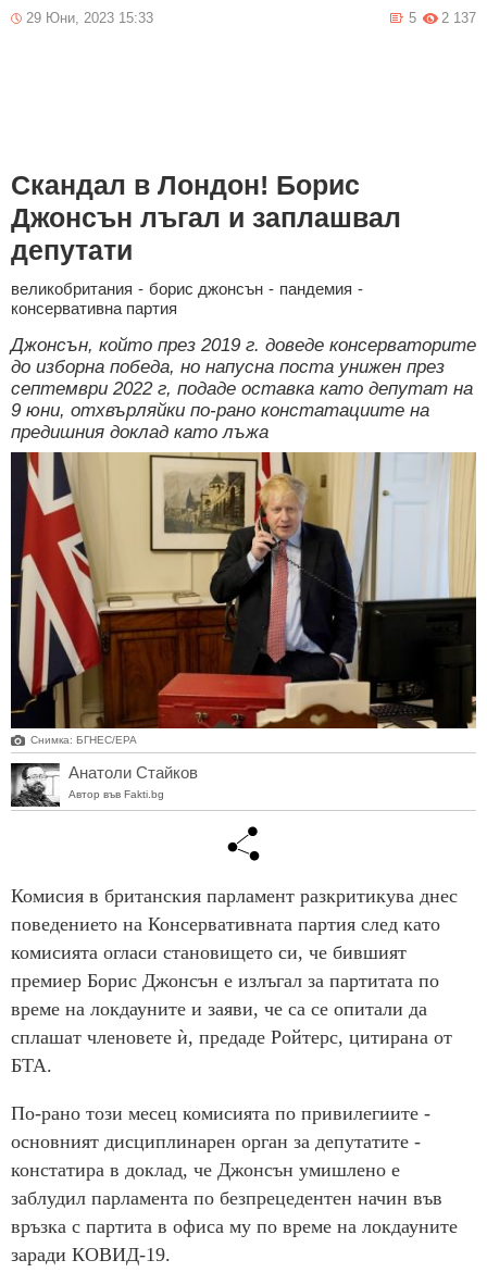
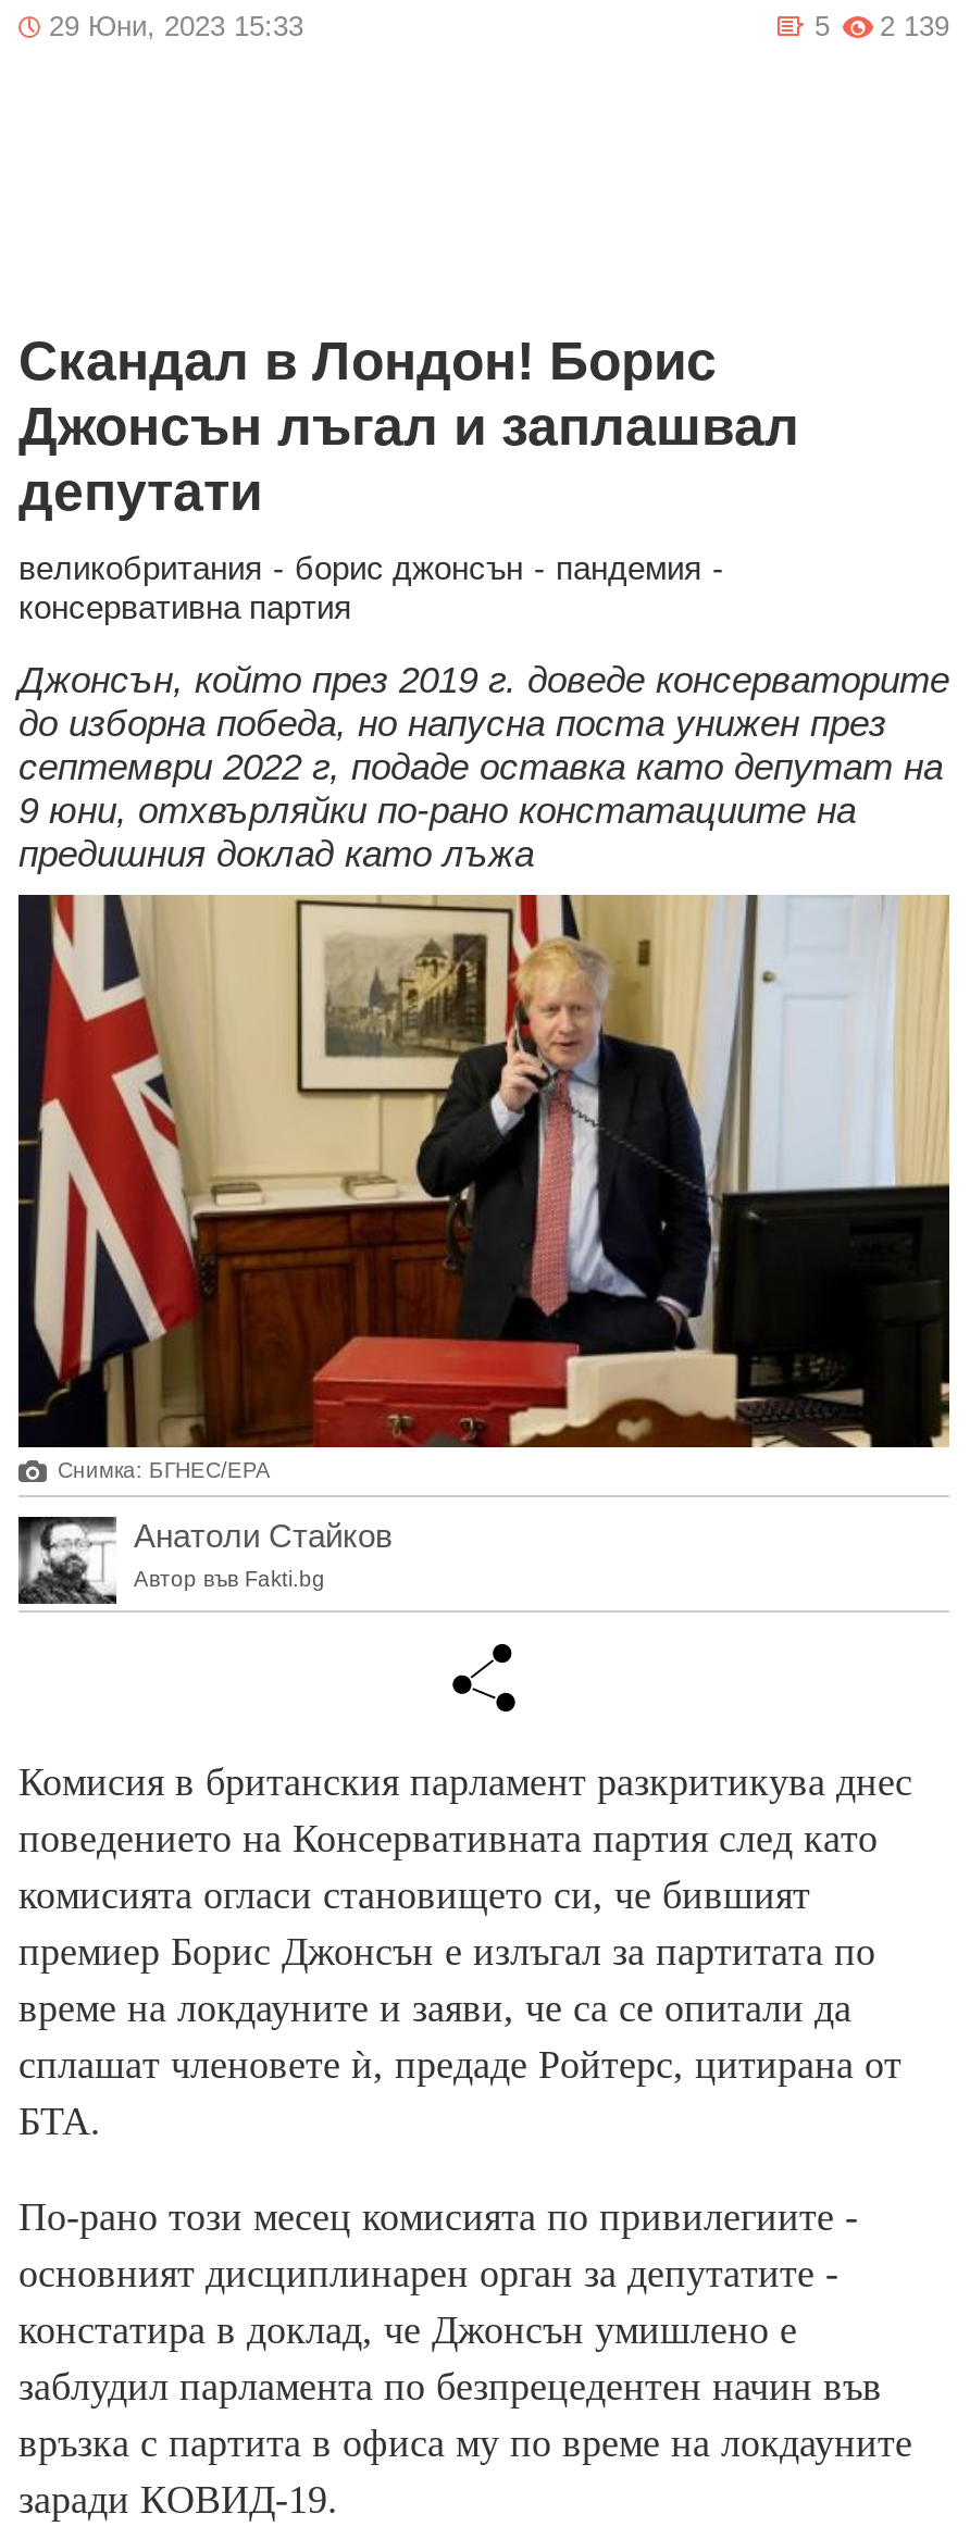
- 5 2 137
+ 5 2 139
